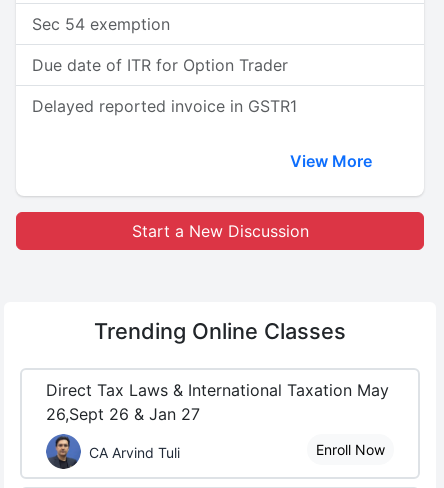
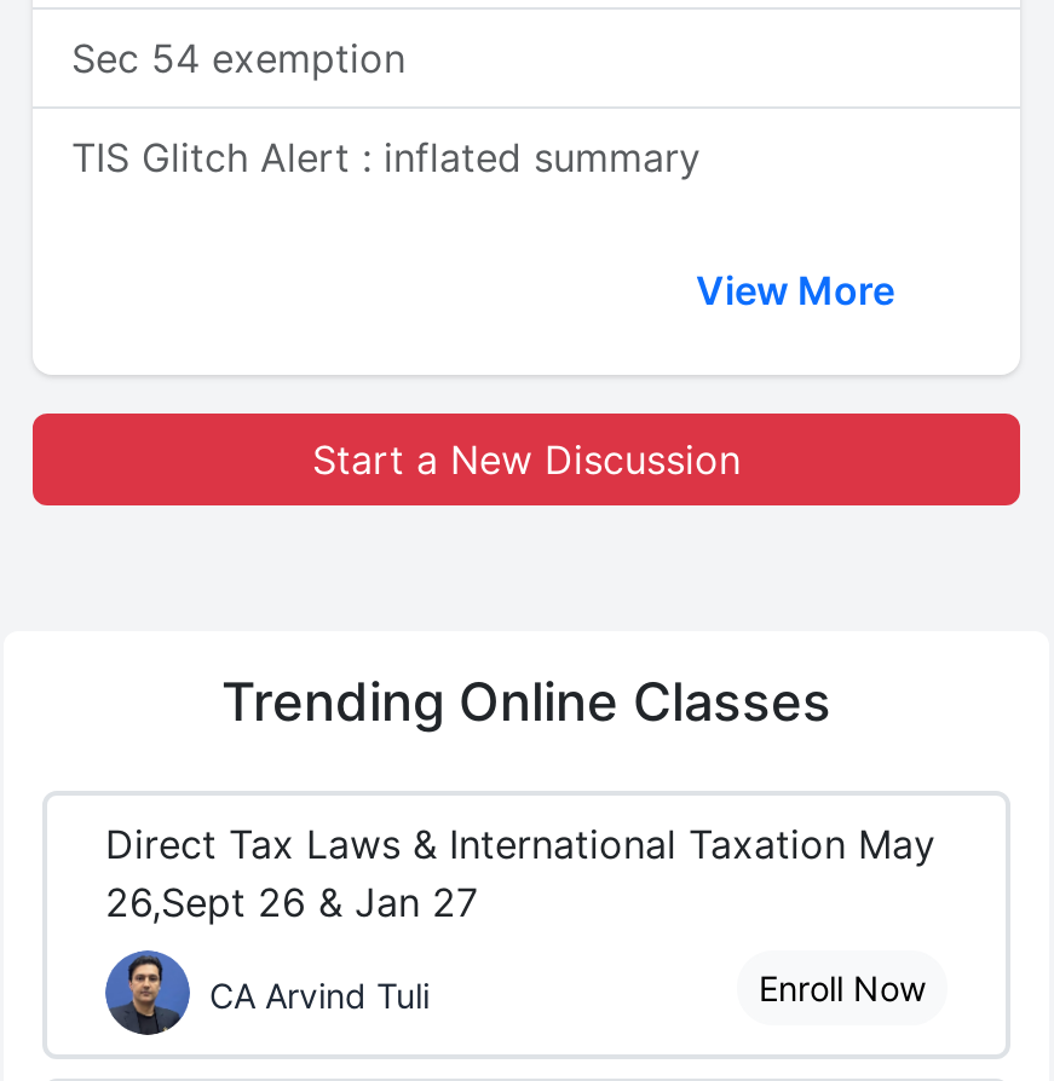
- Due date of ITR for Option Trader
- Delayed reported invoice in GSTR1
+ TIS Glitch Alert : inflated summary
